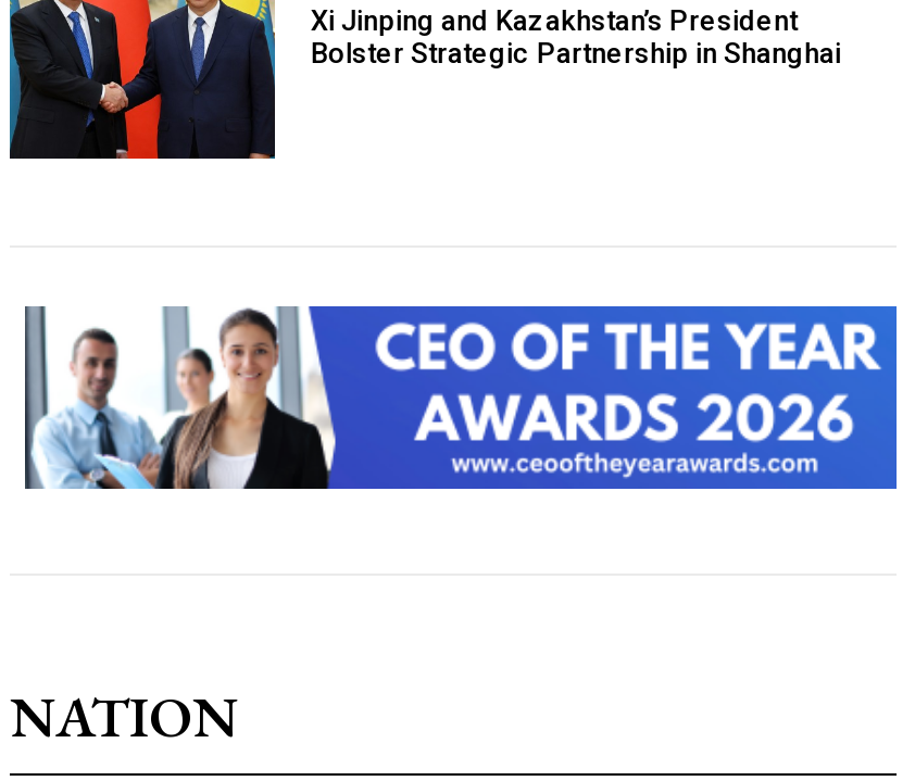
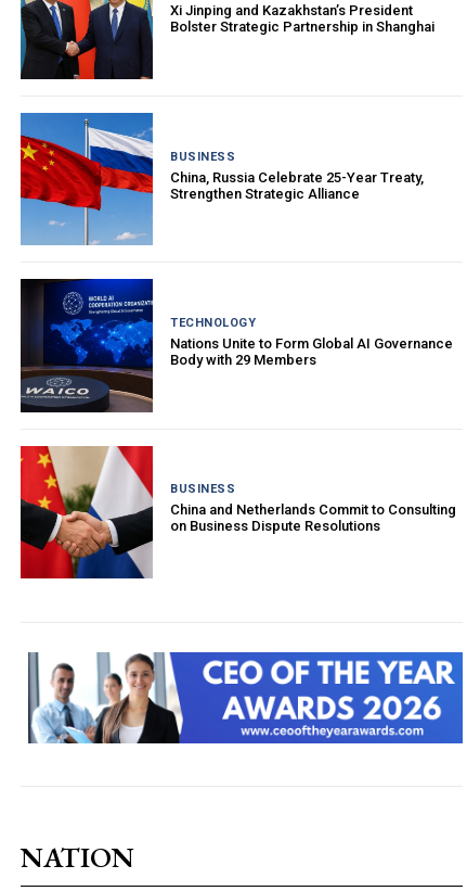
+ [image]
+ BUSINESS
+ China, Russia Celebrate 25-Year Treaty,
+ Strengthen Strategic Alliance

+ [image]
+ TECHNOLOGY
+ Nations Unite to Form Global AI Governance
+ Body with 29 Members

+ [image]
+ BUSINESS
+ China and Netherlands Commit to Consulting
+ on Business Dispute Resolutions
